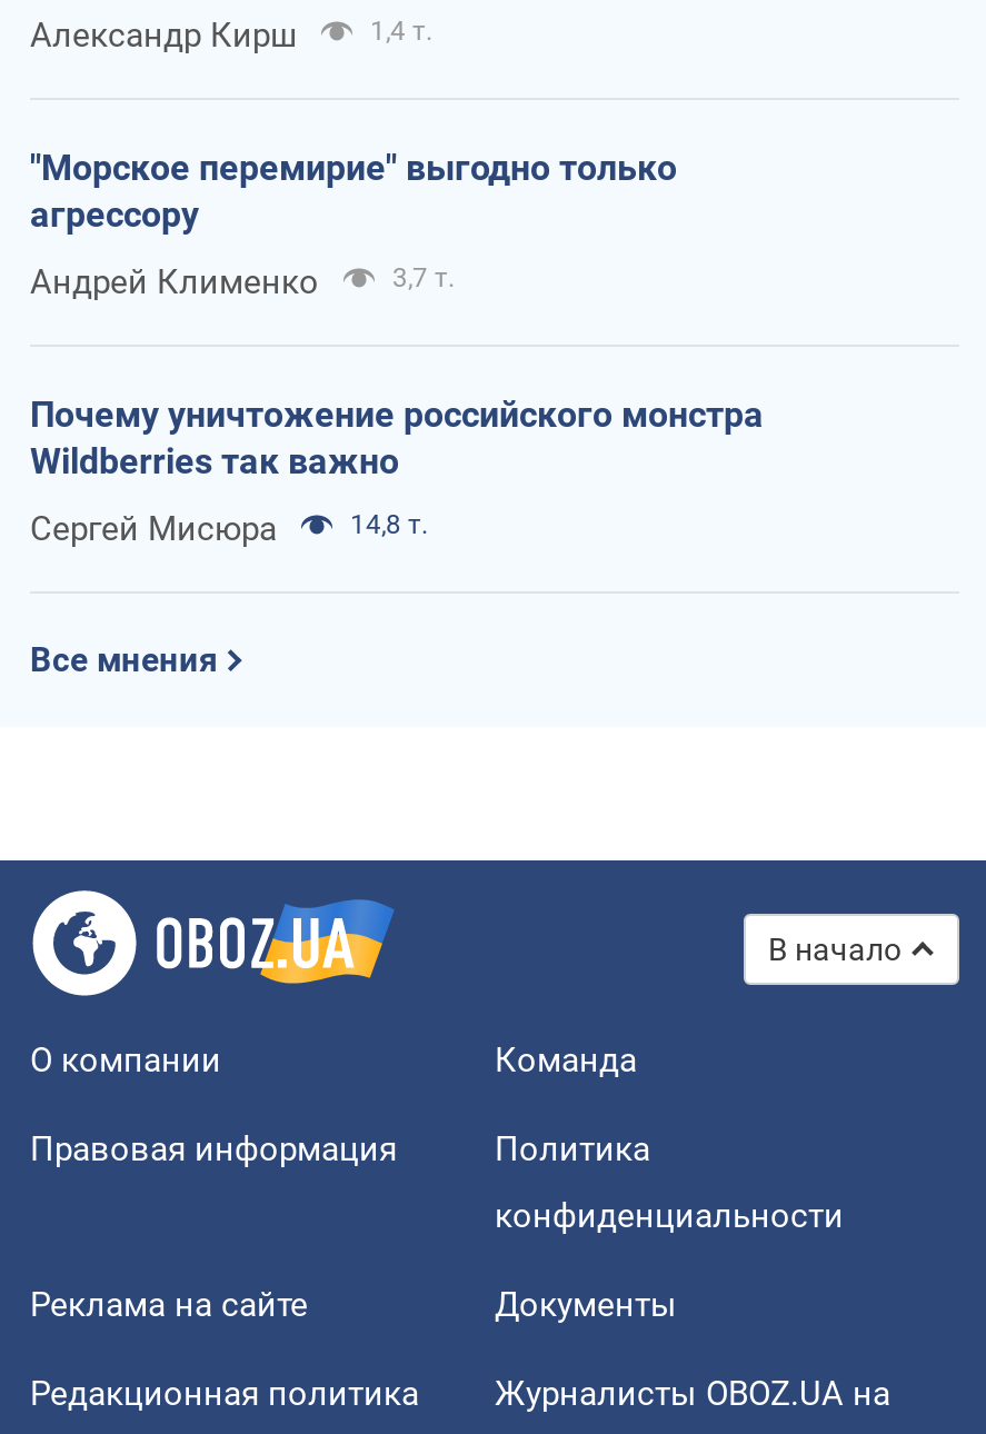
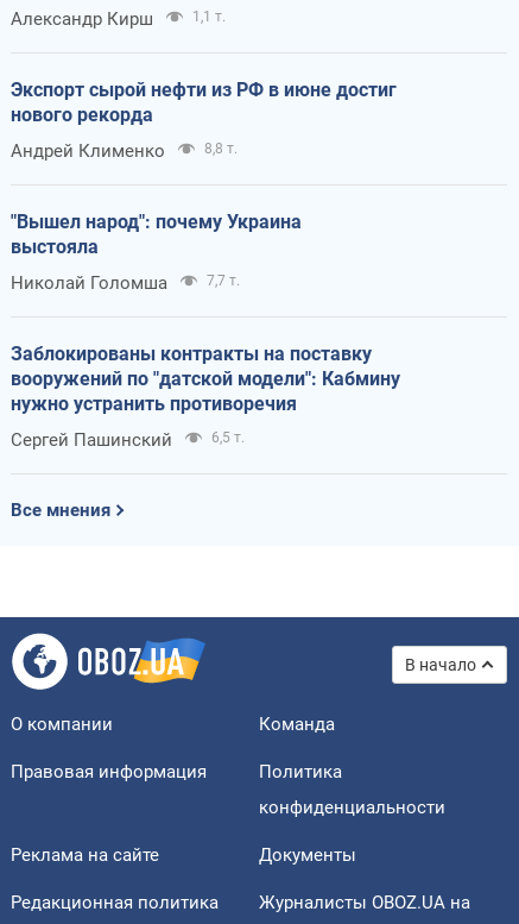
- 1,4 т.
+ 1,1 т.

- "Морское перемирие" выгодно только
- агрессору
+ Экспорт сырой нефти из РФ в июне достиг
+ нового рекорда

- 3,7 т.
- Почему уничтожение российского монстра
- Wildberries так важно
- Сергей Мисюра
- 14,8 т.
+ 8,8 т.
+ "Вышел народ": почему Украина
+ выстояла
+ Николай Голомша
+ 7,7 т.
+ Заблокированы контракты на поставку
+ вооружений по "датской модели": Кабмину
+ нужно устранить противоречия
+ Сергей Пашинский
+ 6,5 т.
